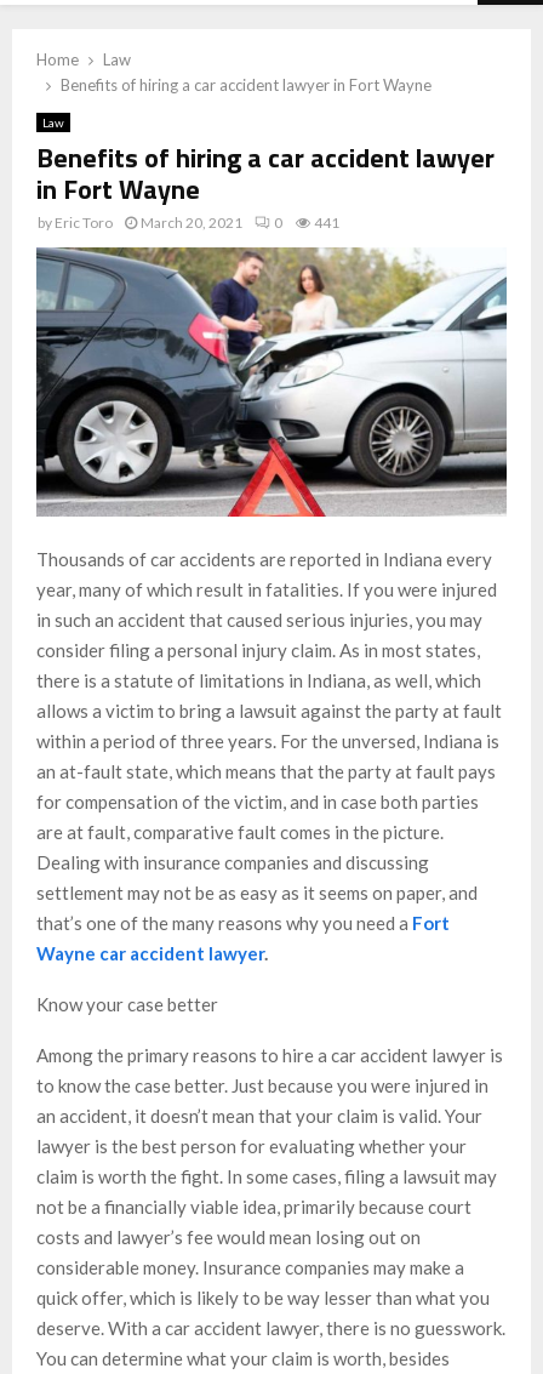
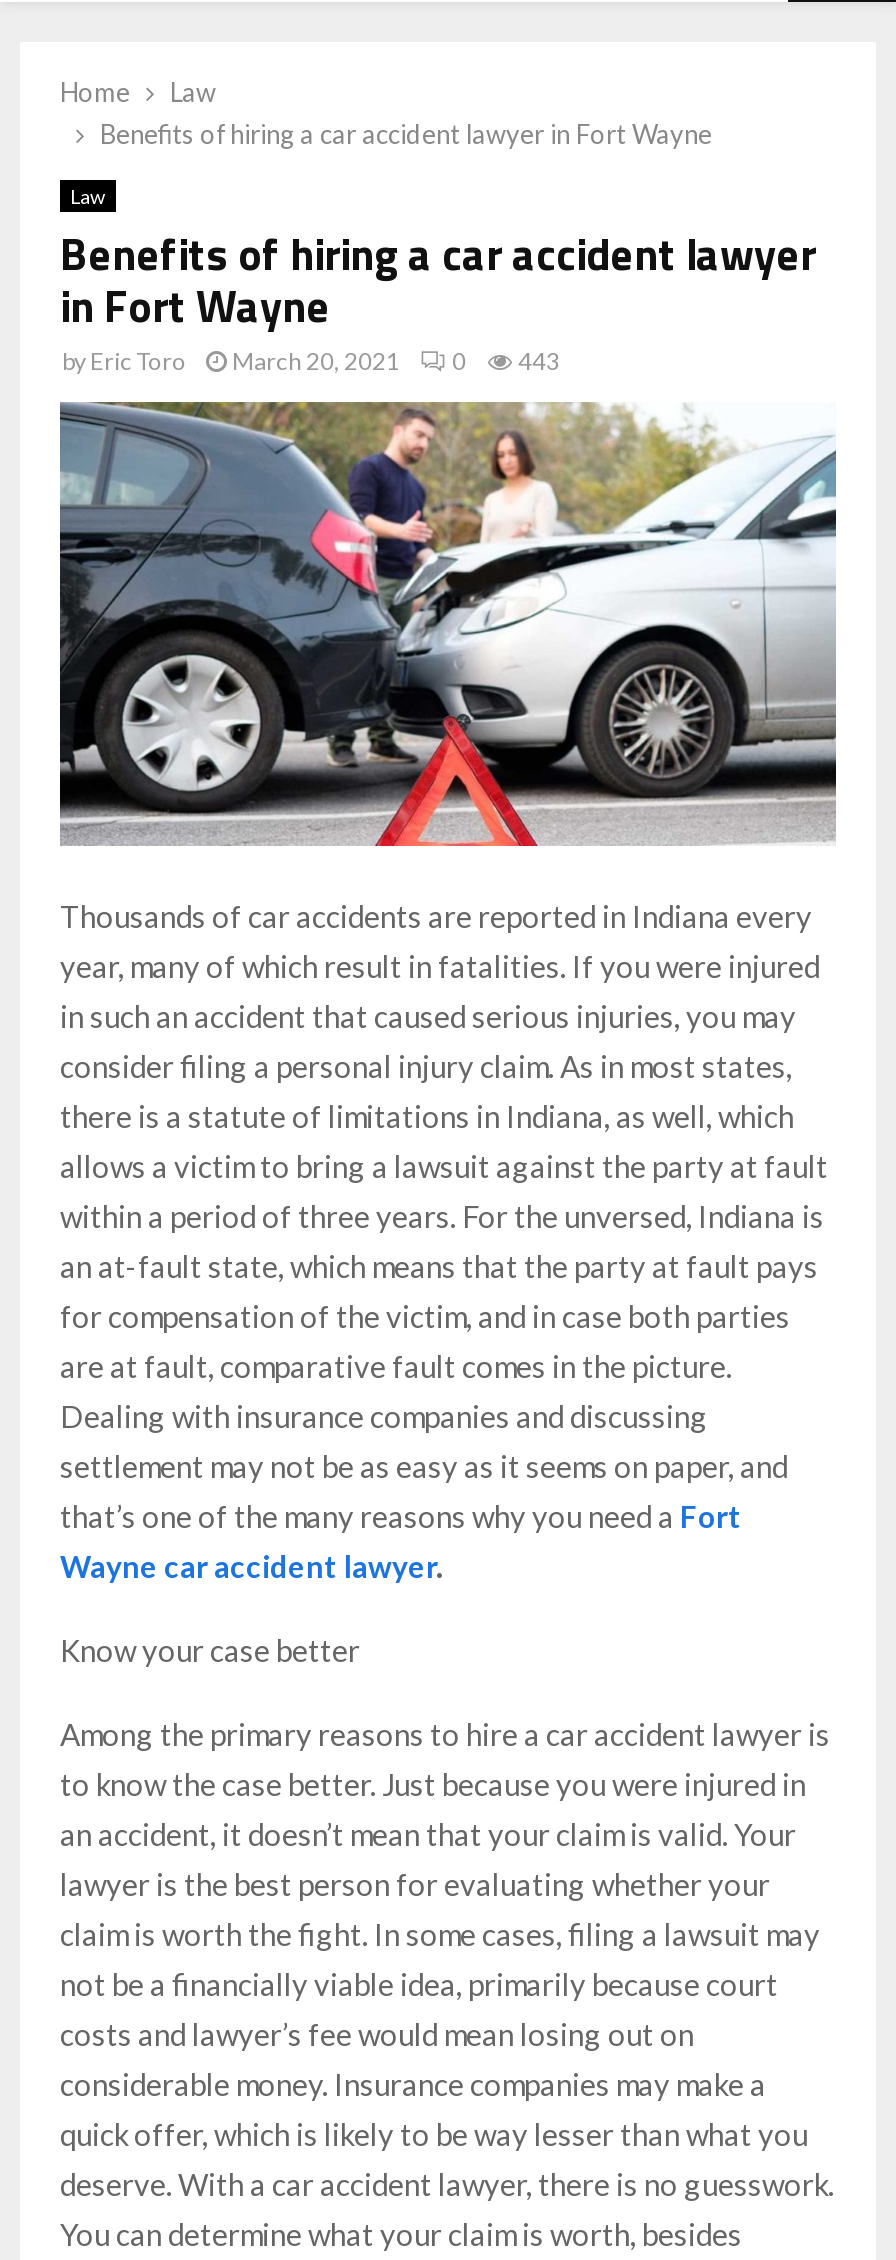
- by Eric Toro March 20, 2021 0 441
+ by Eric Toro March 20, 2021 0 443
